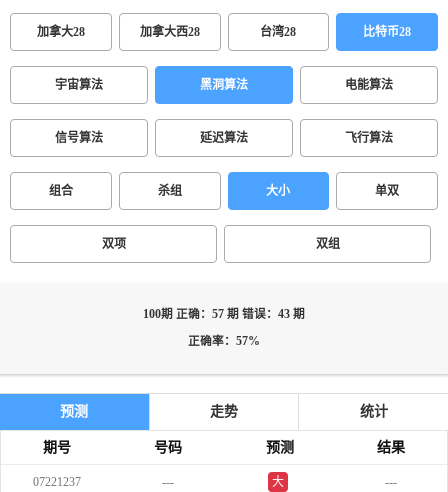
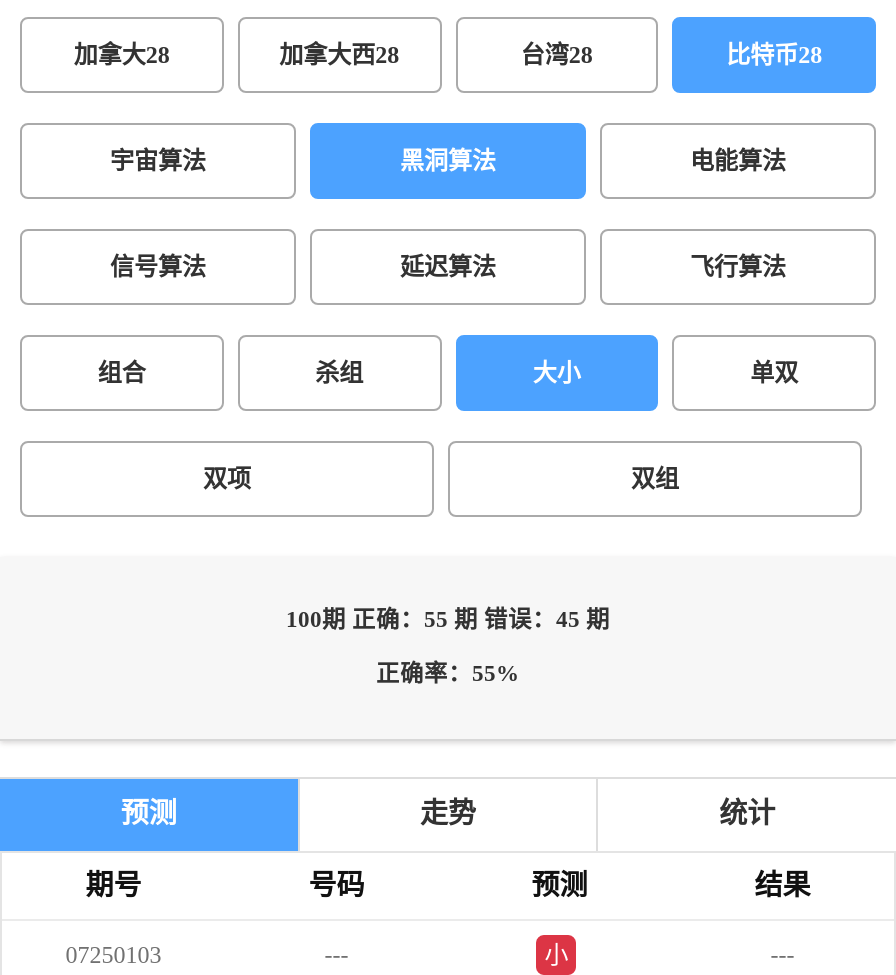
- 100期 正确：57 期 错误：43 期
+ 100期 正确：55 期 错误：45 期

- 正确率：57%
+ 正确率：55%

- 07221237
+ 07250103

- 大
+ 小
